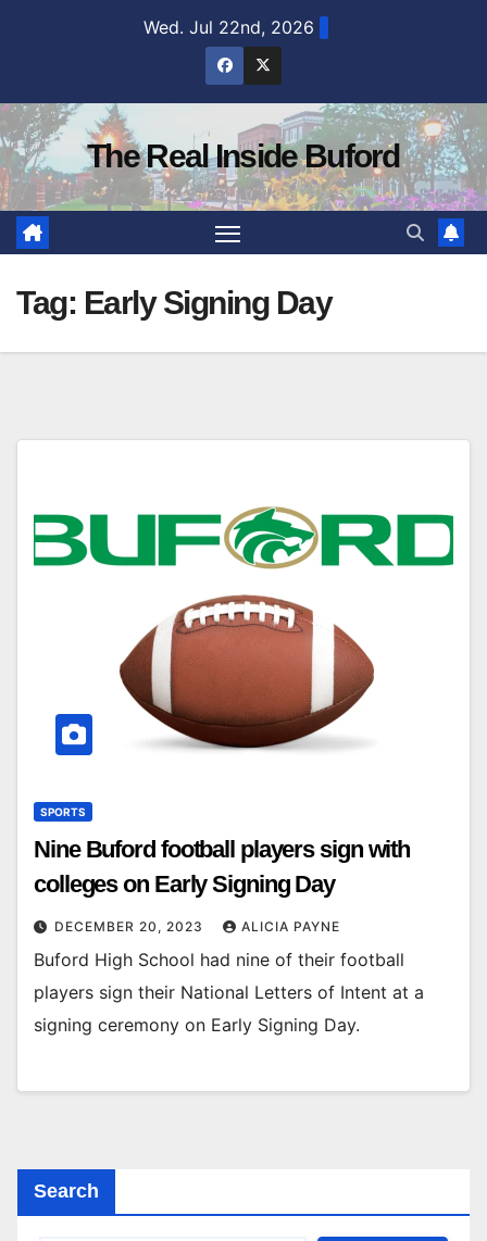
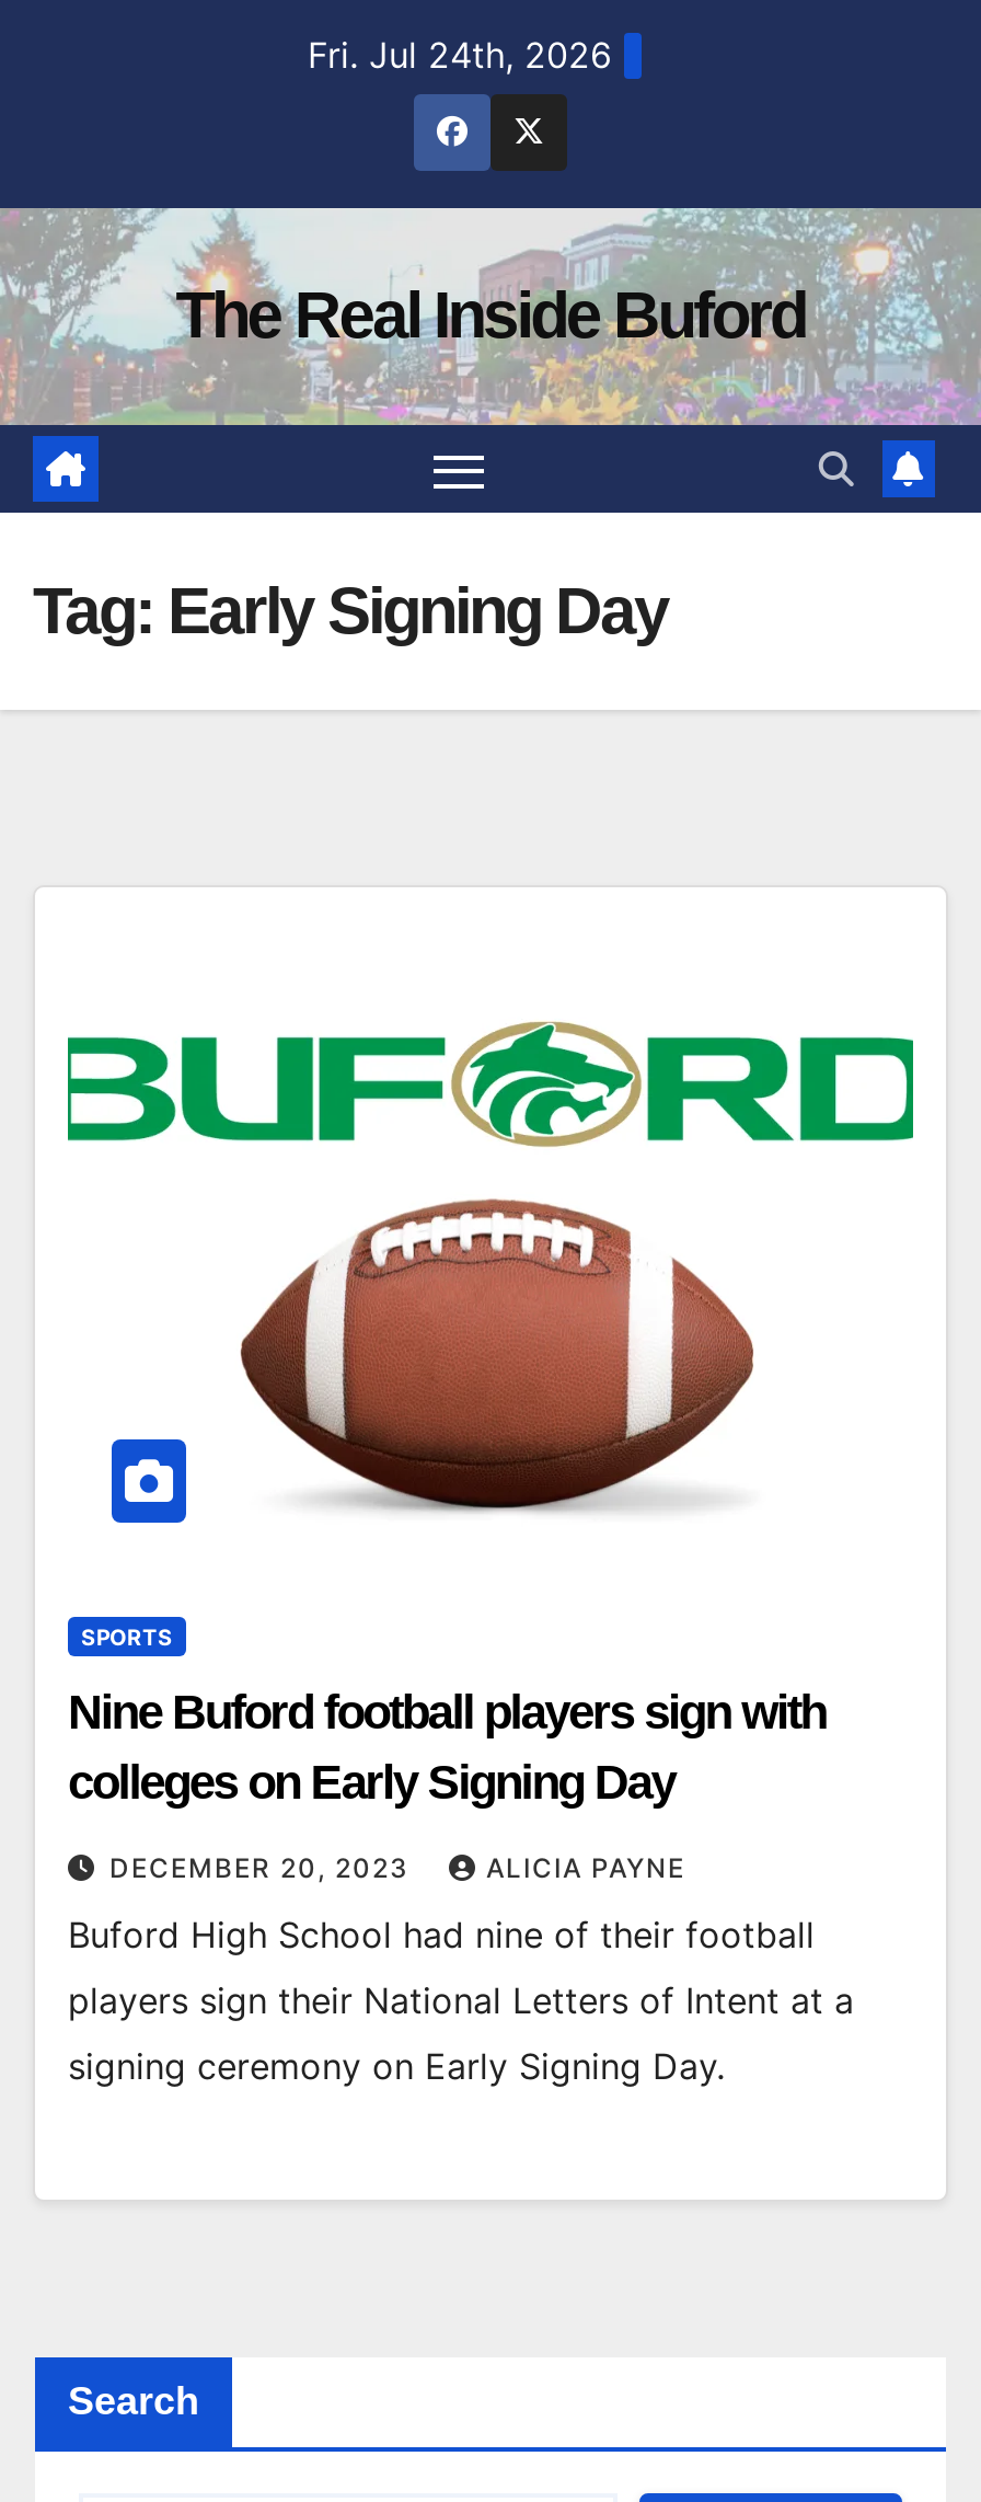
- Wed. Jul 22nd, 2026
+ Fri. Jul 24th, 2026
